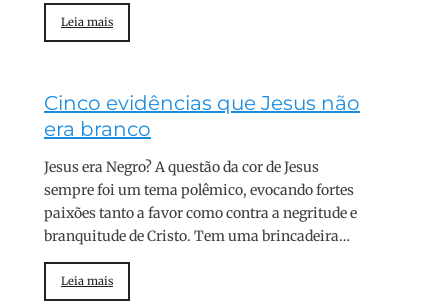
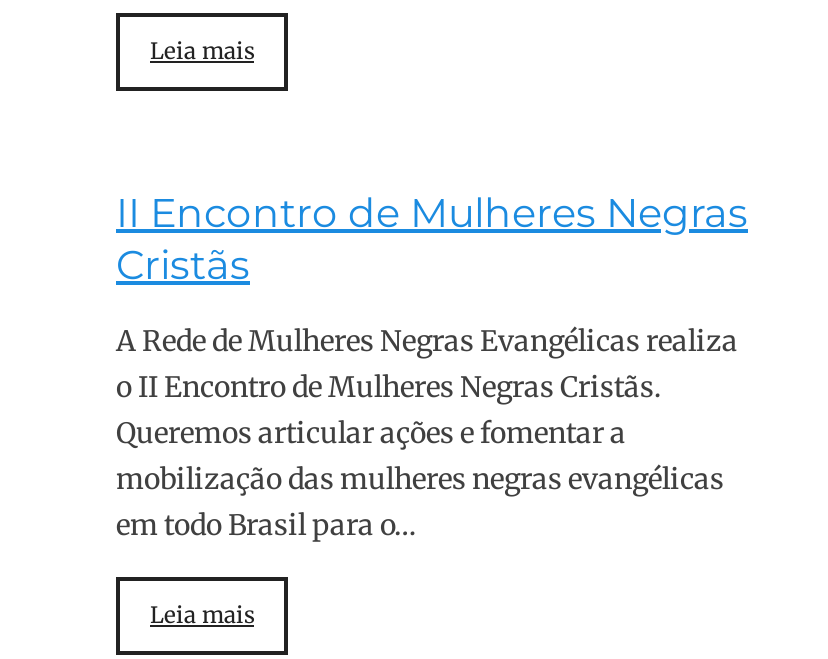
- Cinco evidências que Jesus não
- era branco
+ II Encontro de Mulheres Negras
+ Cristãs

- Jesus era Negro? A questão da cor de Jesus
- sempre foi um tema polêmico, evocando fortes
- paixões tanto a favor como contra a negritude e
- branquitude de Cristo. Tem uma brincadeira…
+ A Rede de Mulheres Negras Evangélicas realiza
+ o II Encontro de Mulheres Negras Cristãs.
+ Queremos articular ações e fomentar a
+ mobilização das mulheres negras evangélicas
+ em todo Brasil para o…
